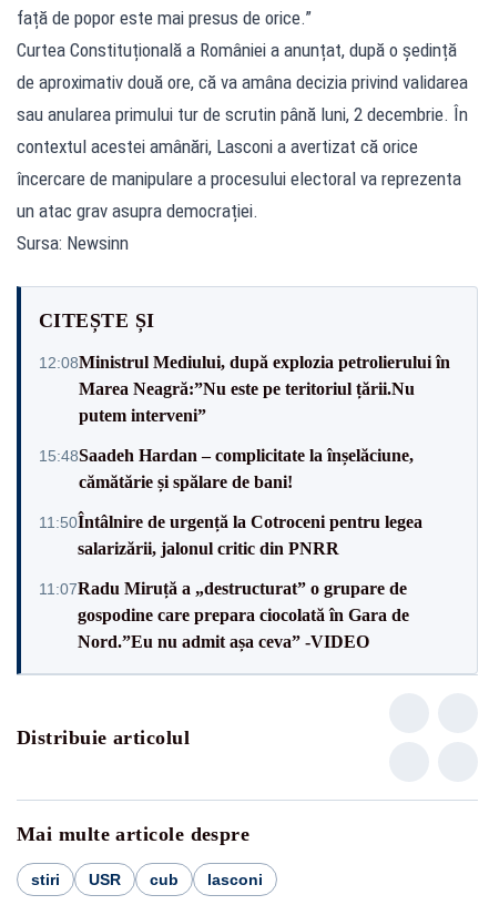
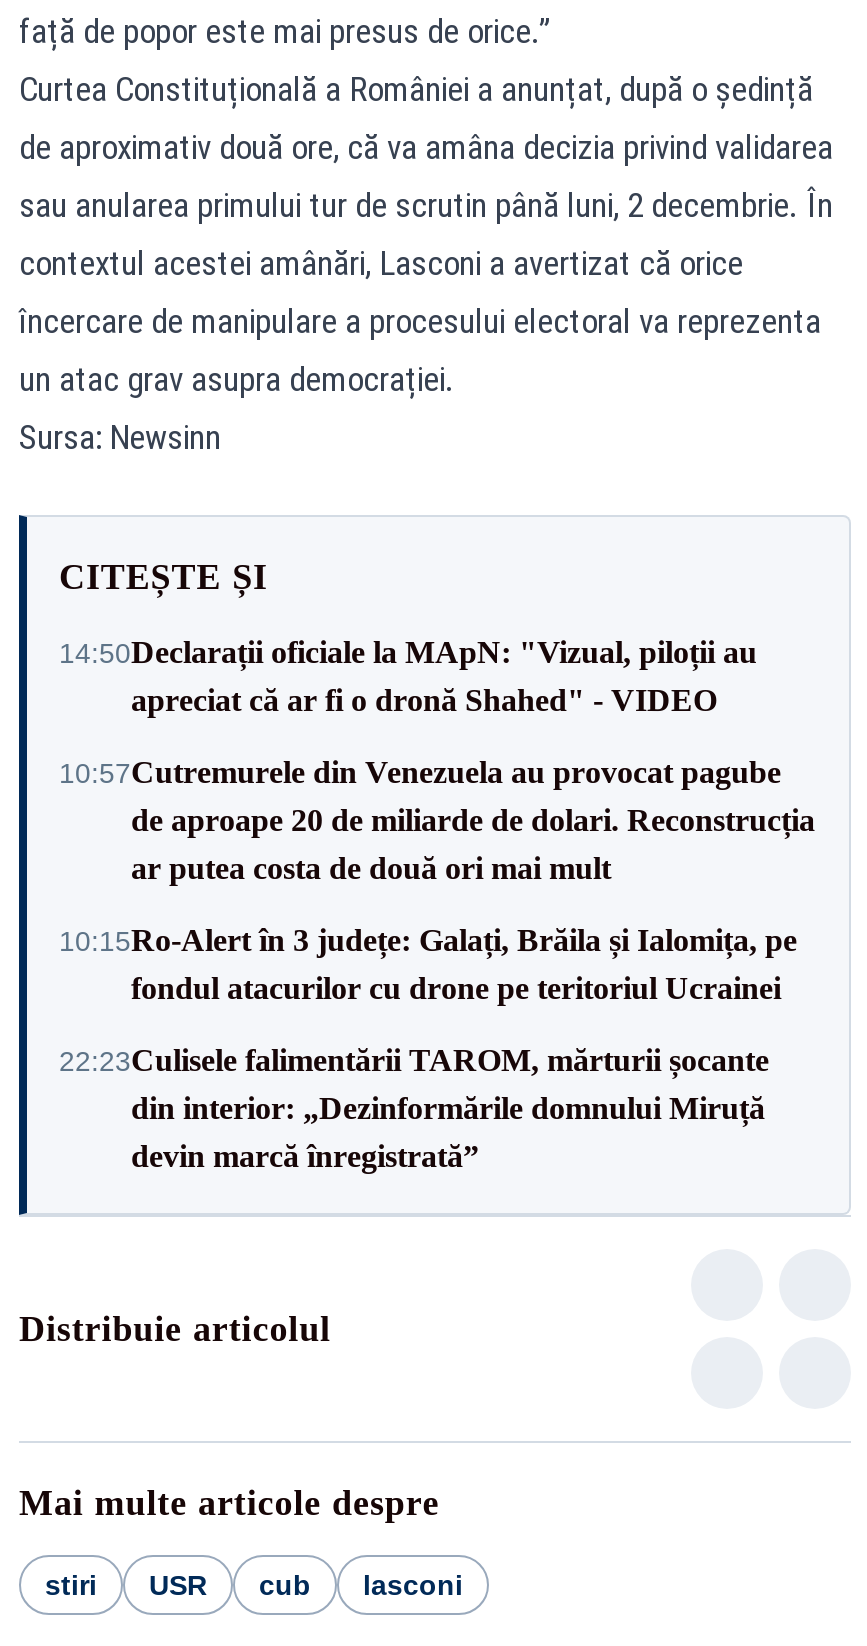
- 12:08Ministrul Mediului, după explozia petrolierului în
- Marea Neagră:”Nu este pe teritoriul țării.Nu
- putem interveni”
+ 14:50Declarații oficiale la MApN: "Vizual, piloții au
+ apreciat că ar fi o dronă Shahed" - VIDEO

- 15:48Saadeh Hardan – complicitate la înșelăciune,
- cămătărie și spălare de bani!
+ 10:57Cutremurele din Venezuela au provocat pagube
+ de aproape 20 de miliarde de dolari. Reconstrucția
+ ar putea costa de două ori mai mult

- 11:50Întâlnire de urgență la Cotroceni pentru legea
- salarizării, jalonul critic din PNRR
+ 10:15Ro‑Alert în 3 județe: Galați, Brăila și Ialomița, pe
+ fondul atacurilor cu drone pe teritoriul Ucrainei

- 11:07Radu Miruță a „destructurat” o grupare de
- gospodine care prepara ciocolată în Gara de
- Nord.”Eu nu admit așa ceva” -VIDEO
+ 22:23Culisele falimentării TAROM, mărturii șocante
+ din interior: „Dezinformările domnului Miruță
+ devin marcă înregistrată”
